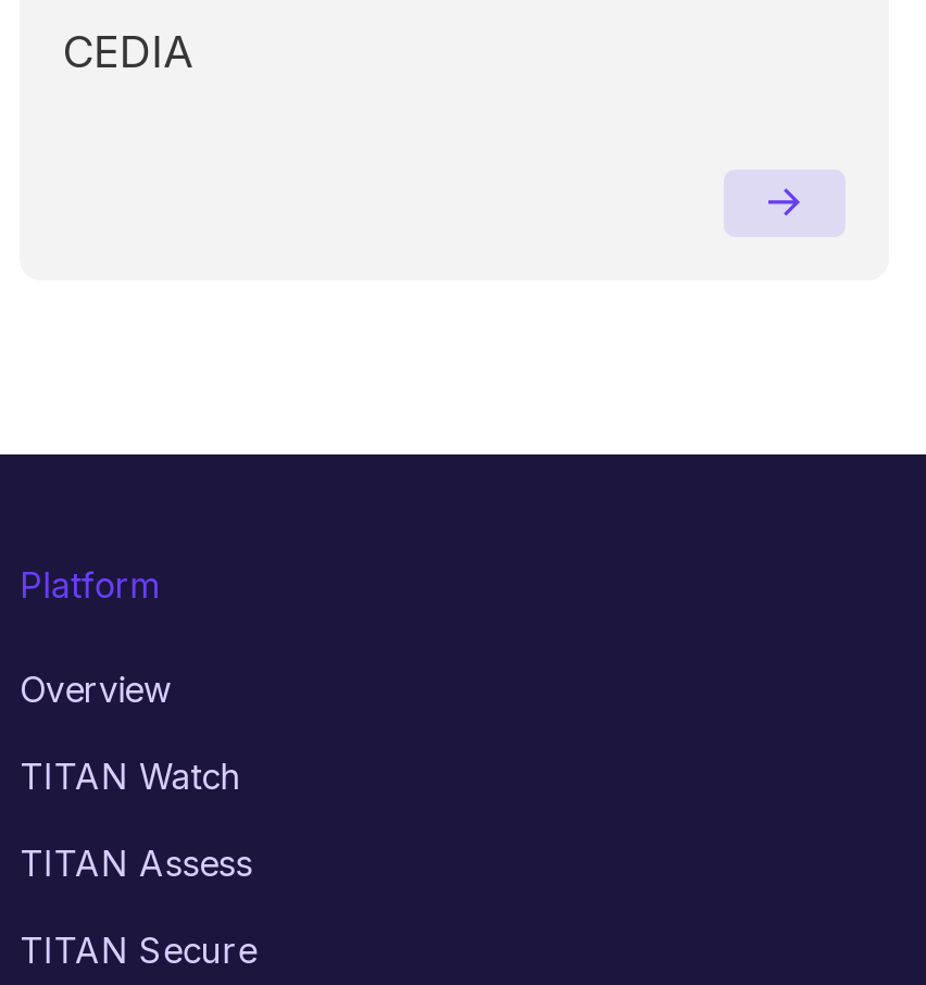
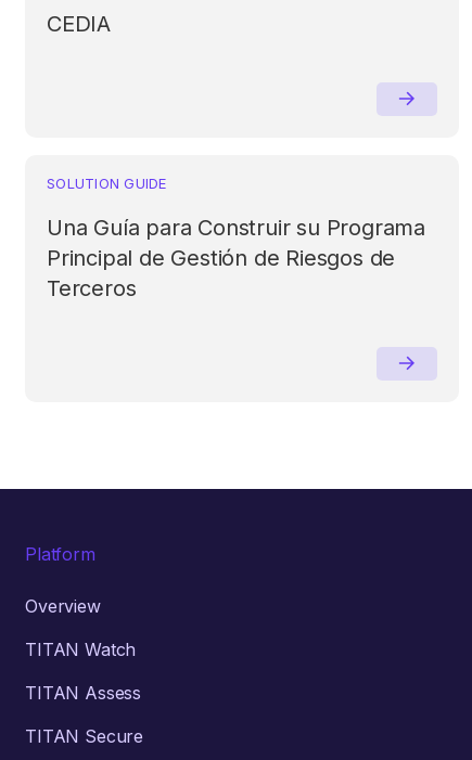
+ SOLUTION GUIDE
+ Una Guía para Construir su Programa
+ Principal de Gestión de Riesgos de
+ Terceros
